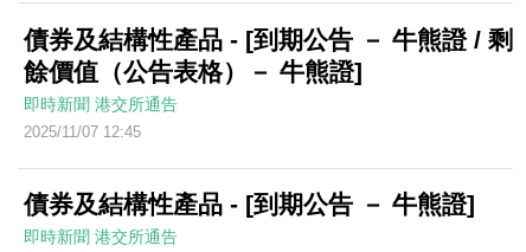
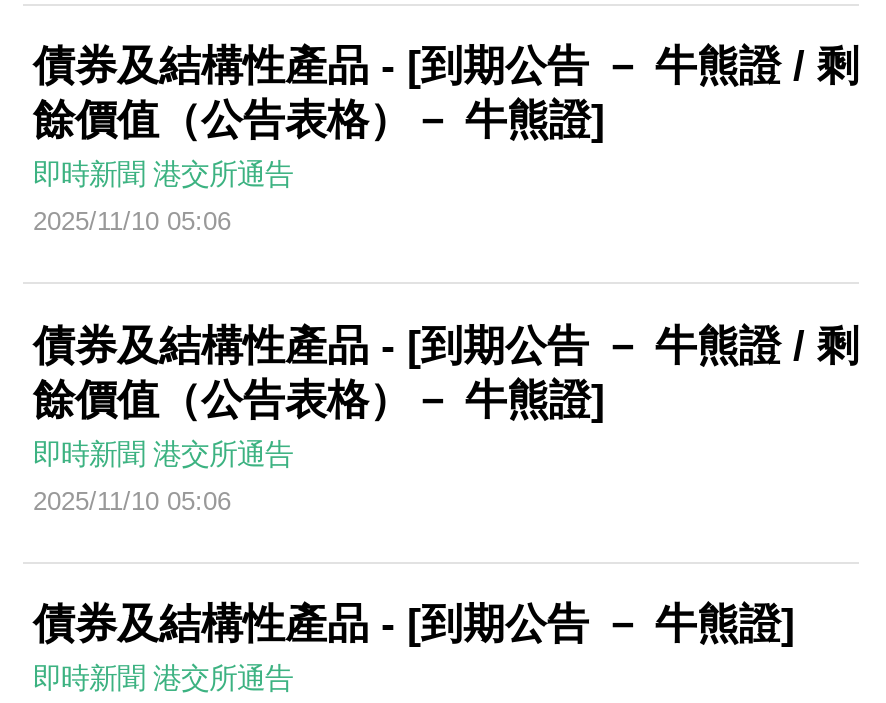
- 2025/11/07 12:45
+ 2025/11/10 05:06
+ 債券及結構性產品 - [到期公告 － 牛熊證 / 剩
+ 餘價值（公告表格）－ 牛熊證]
+ 即時新聞 港交所通告
+ 2025/11/10 05:06
